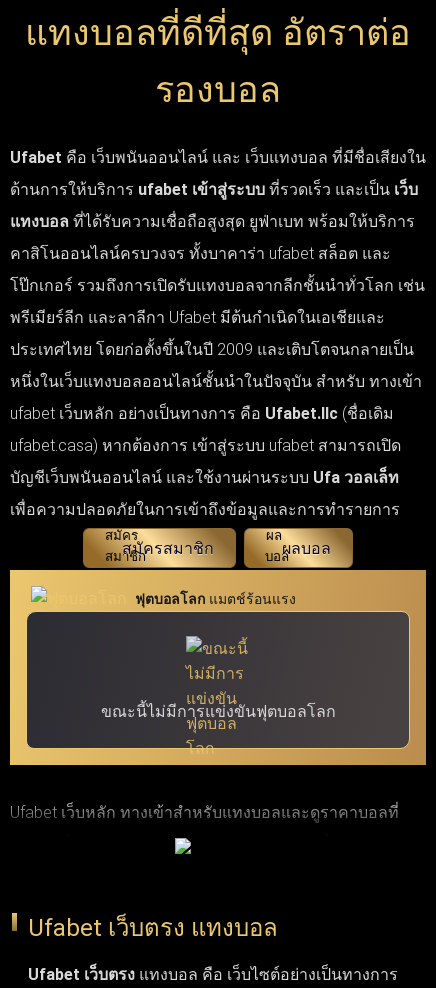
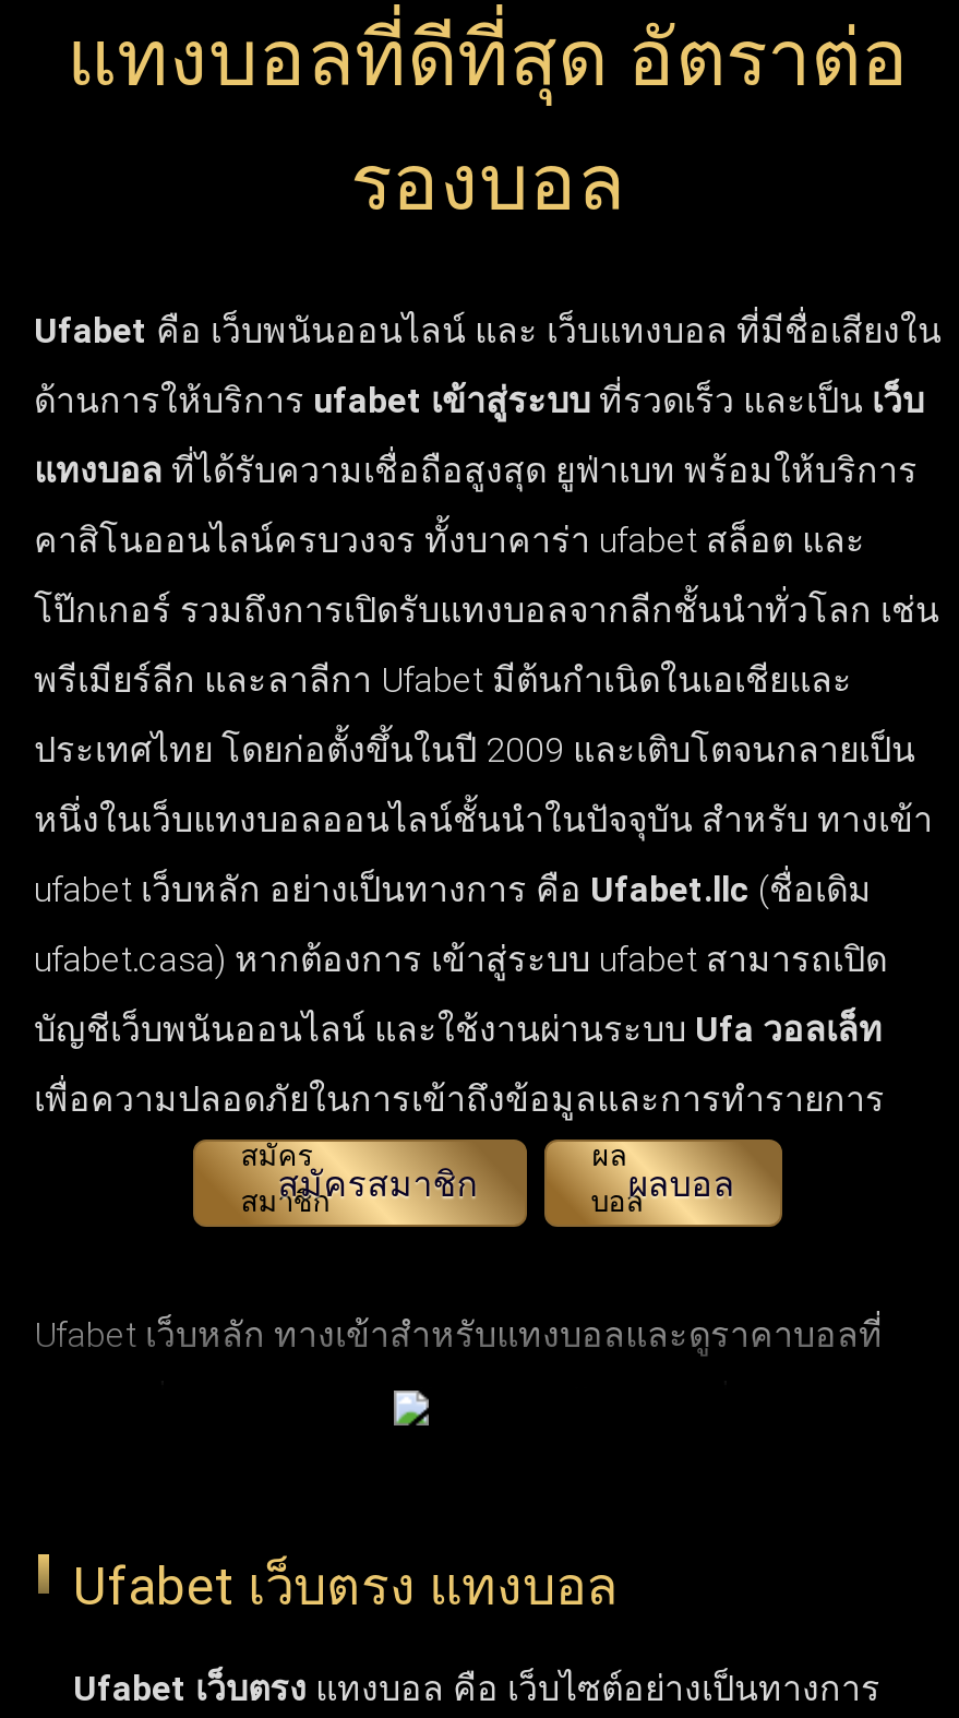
- [image]
- ฟุตบอลโลก แมตช์ร้อนแรง

- ขณะนี้ไม่มีการแข่งขันฟุตบอลโลก
